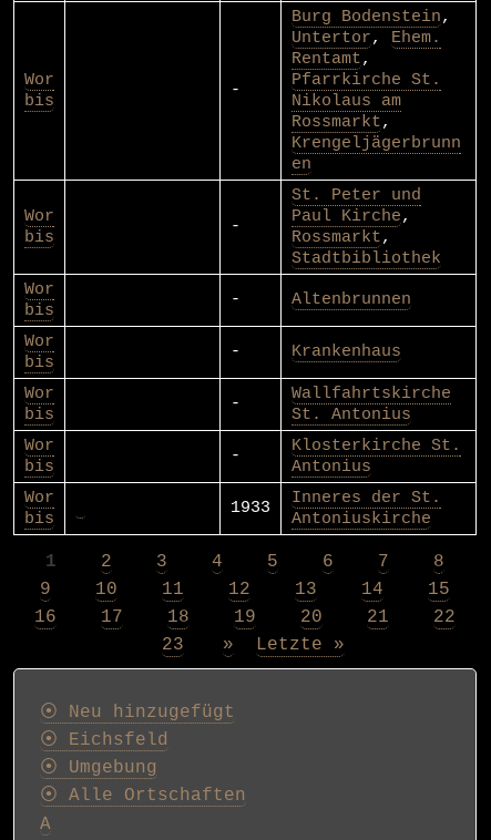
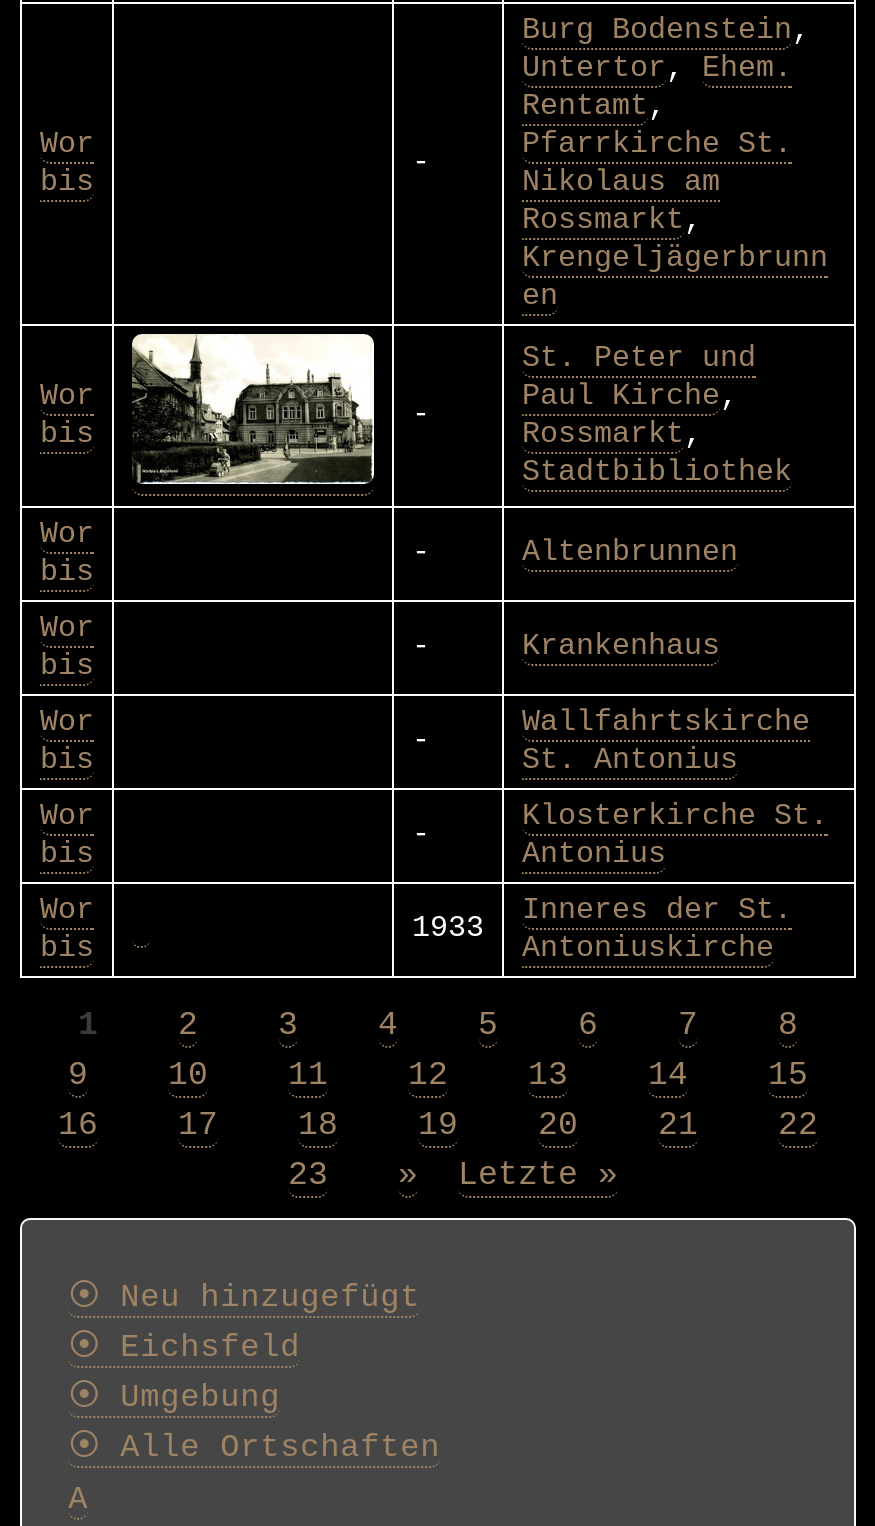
+ [image]
